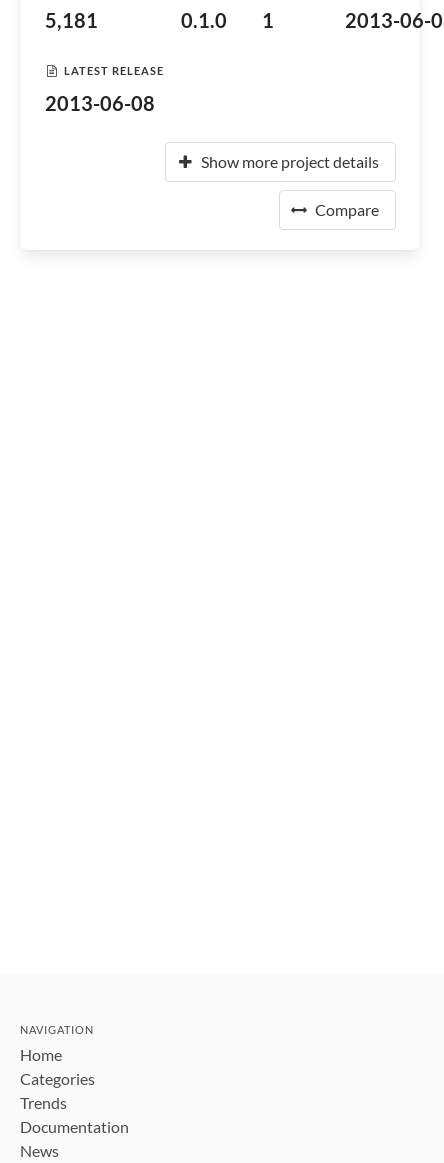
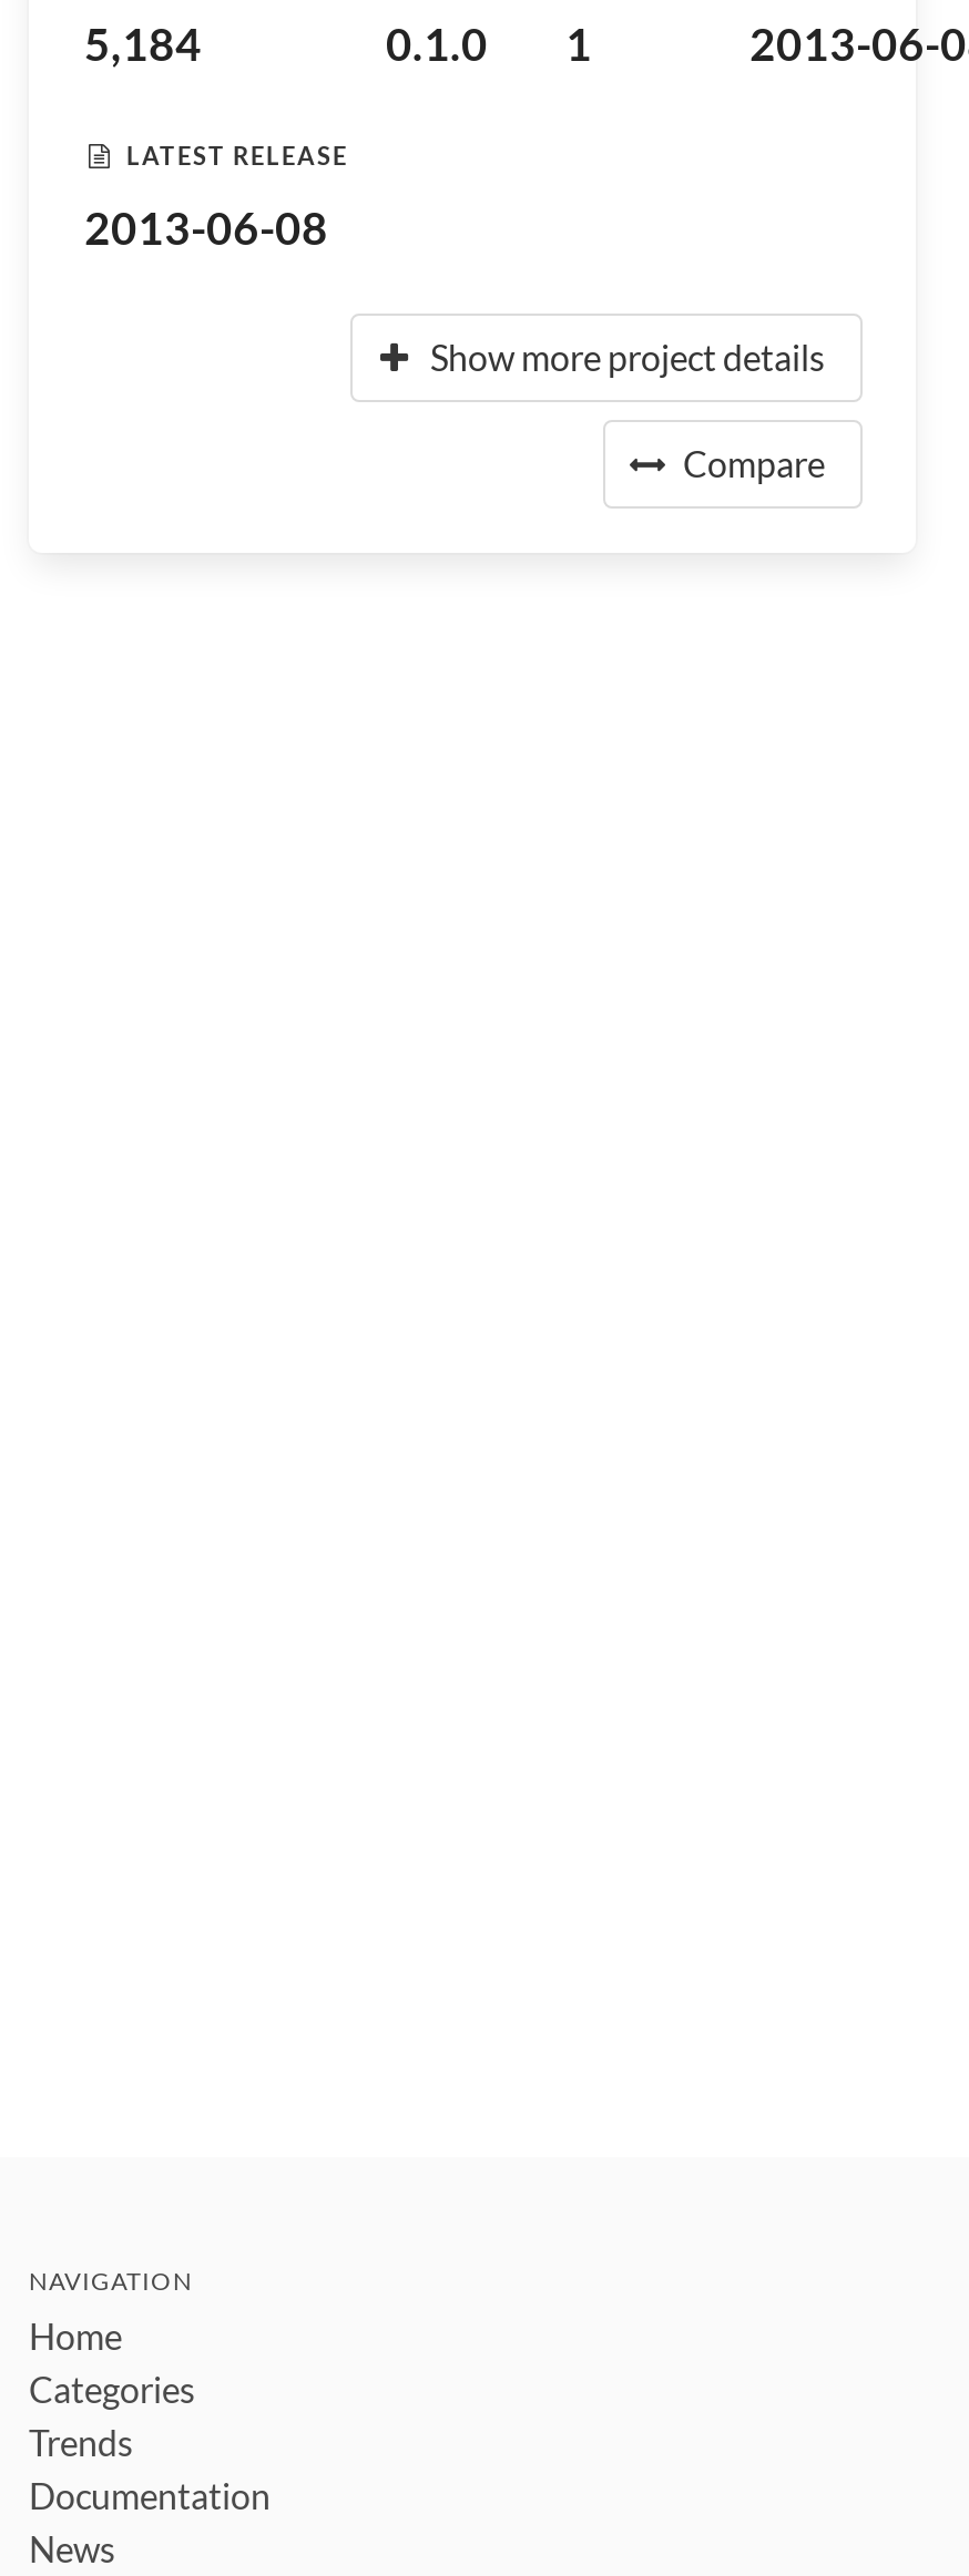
- 5,181
+ 5,184
